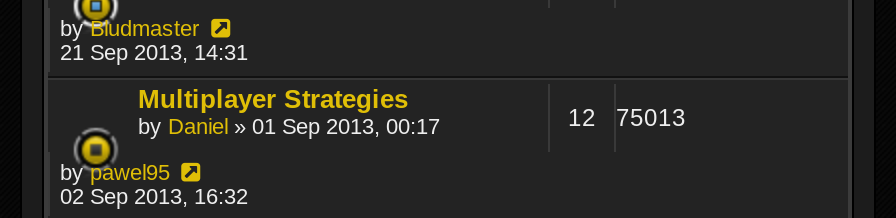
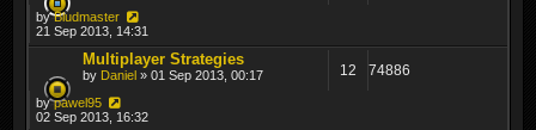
- 12 75013
+ 12 74886
